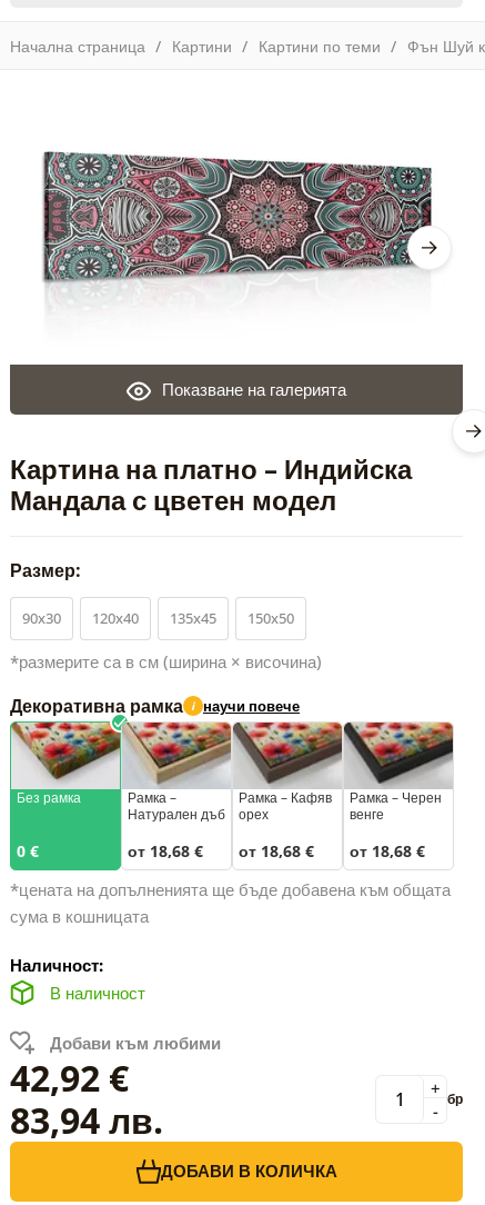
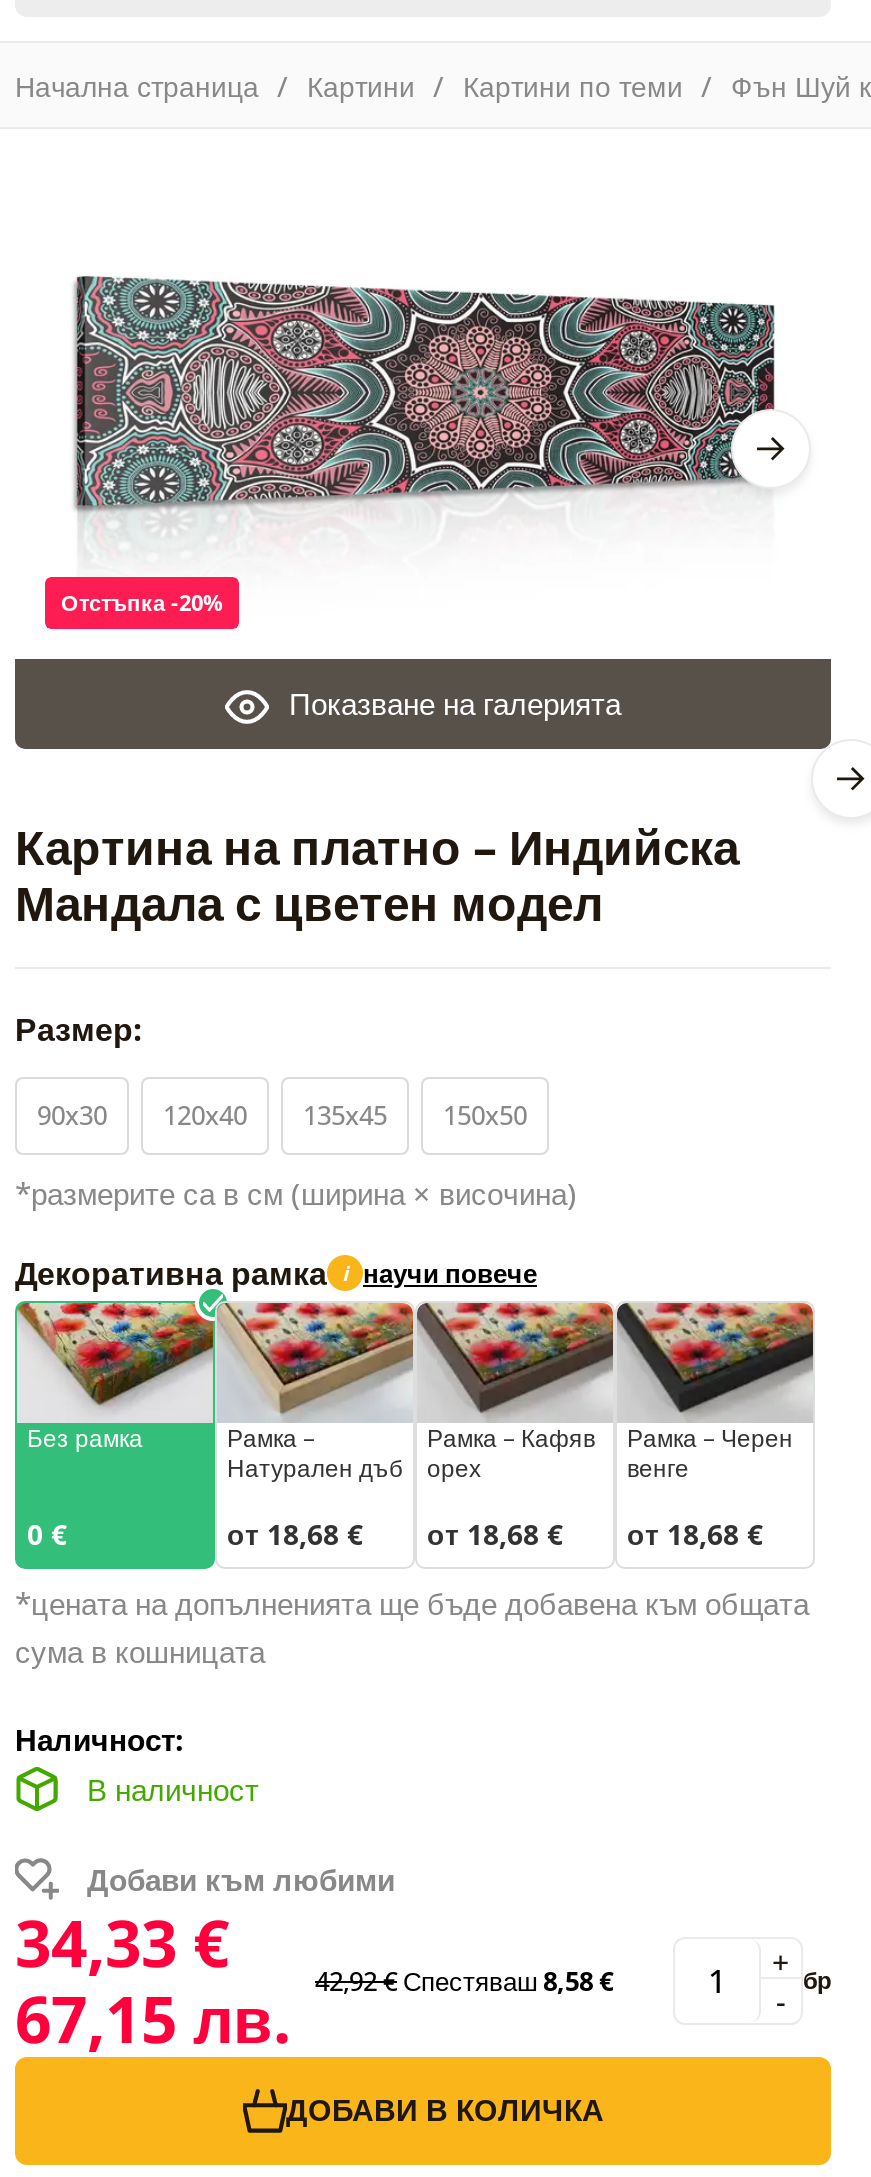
+ Отстъпка -20%

- 42,92 €
- 83,94 лв.
+ 34,33 €
+ 67,15 лв.
+ 42,92 € Спестяваш 8,58 €
